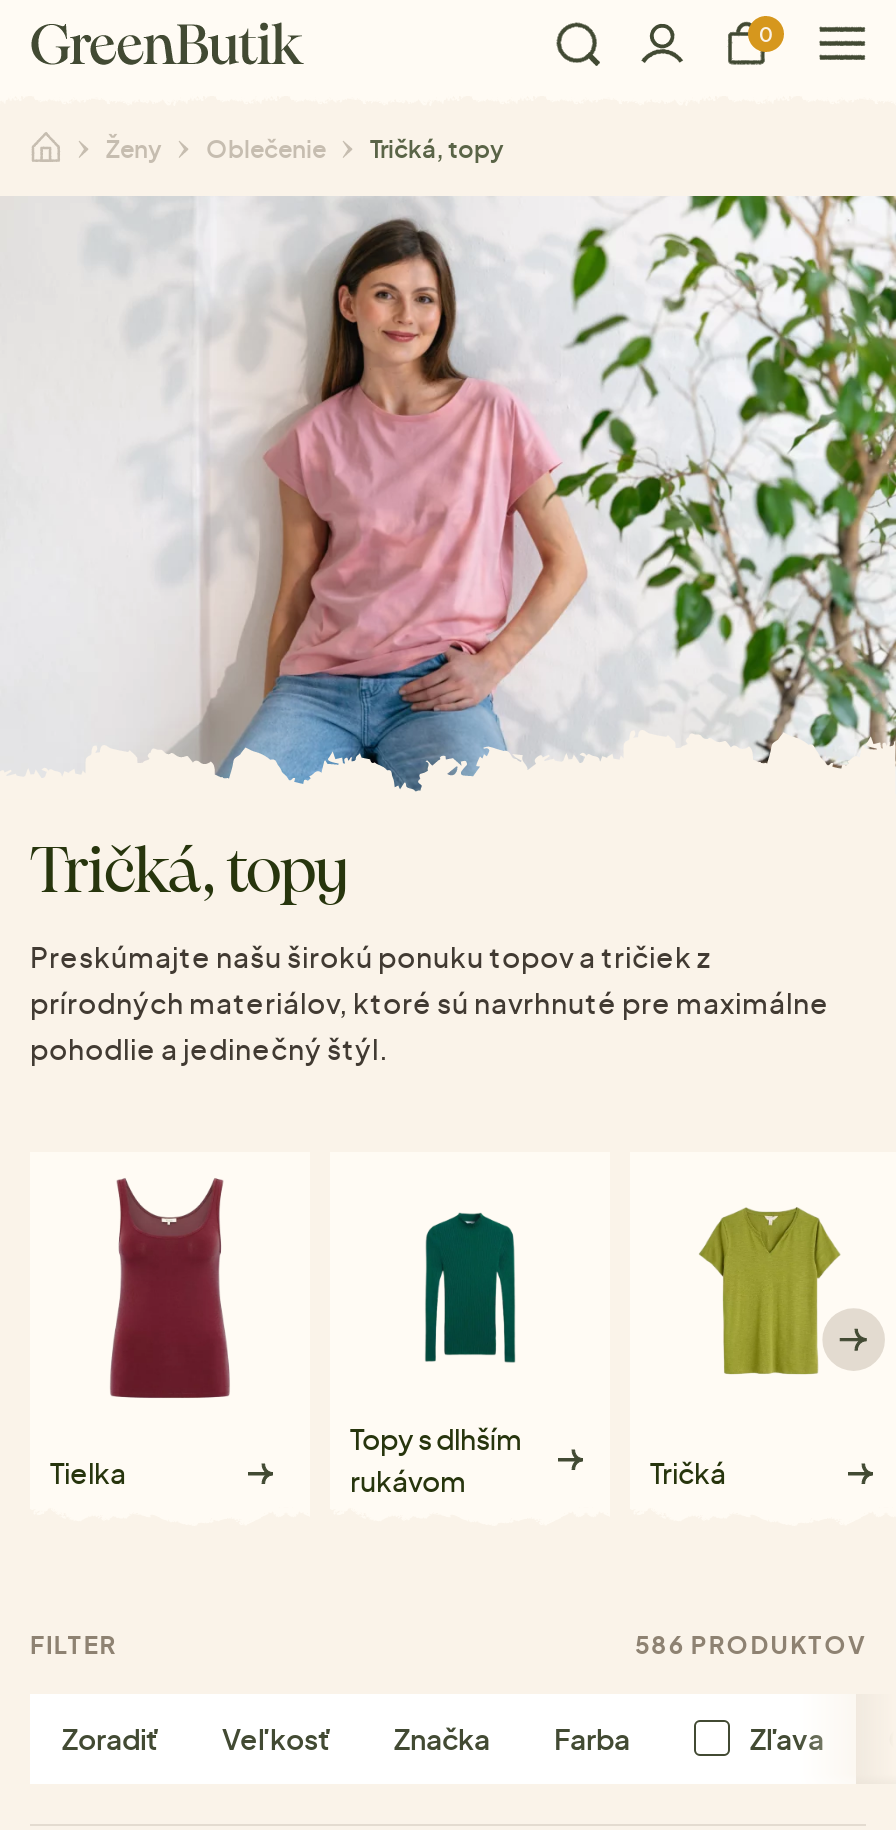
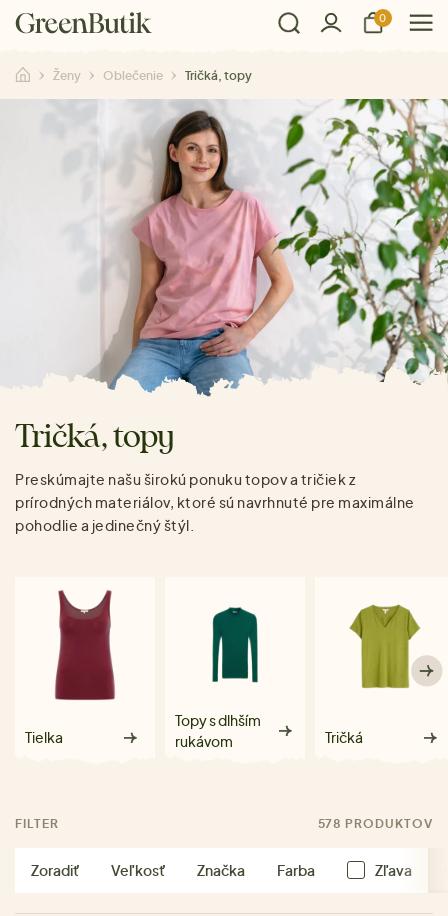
- 586 PRODUKTOV
+ 578 PRODUKTOV
